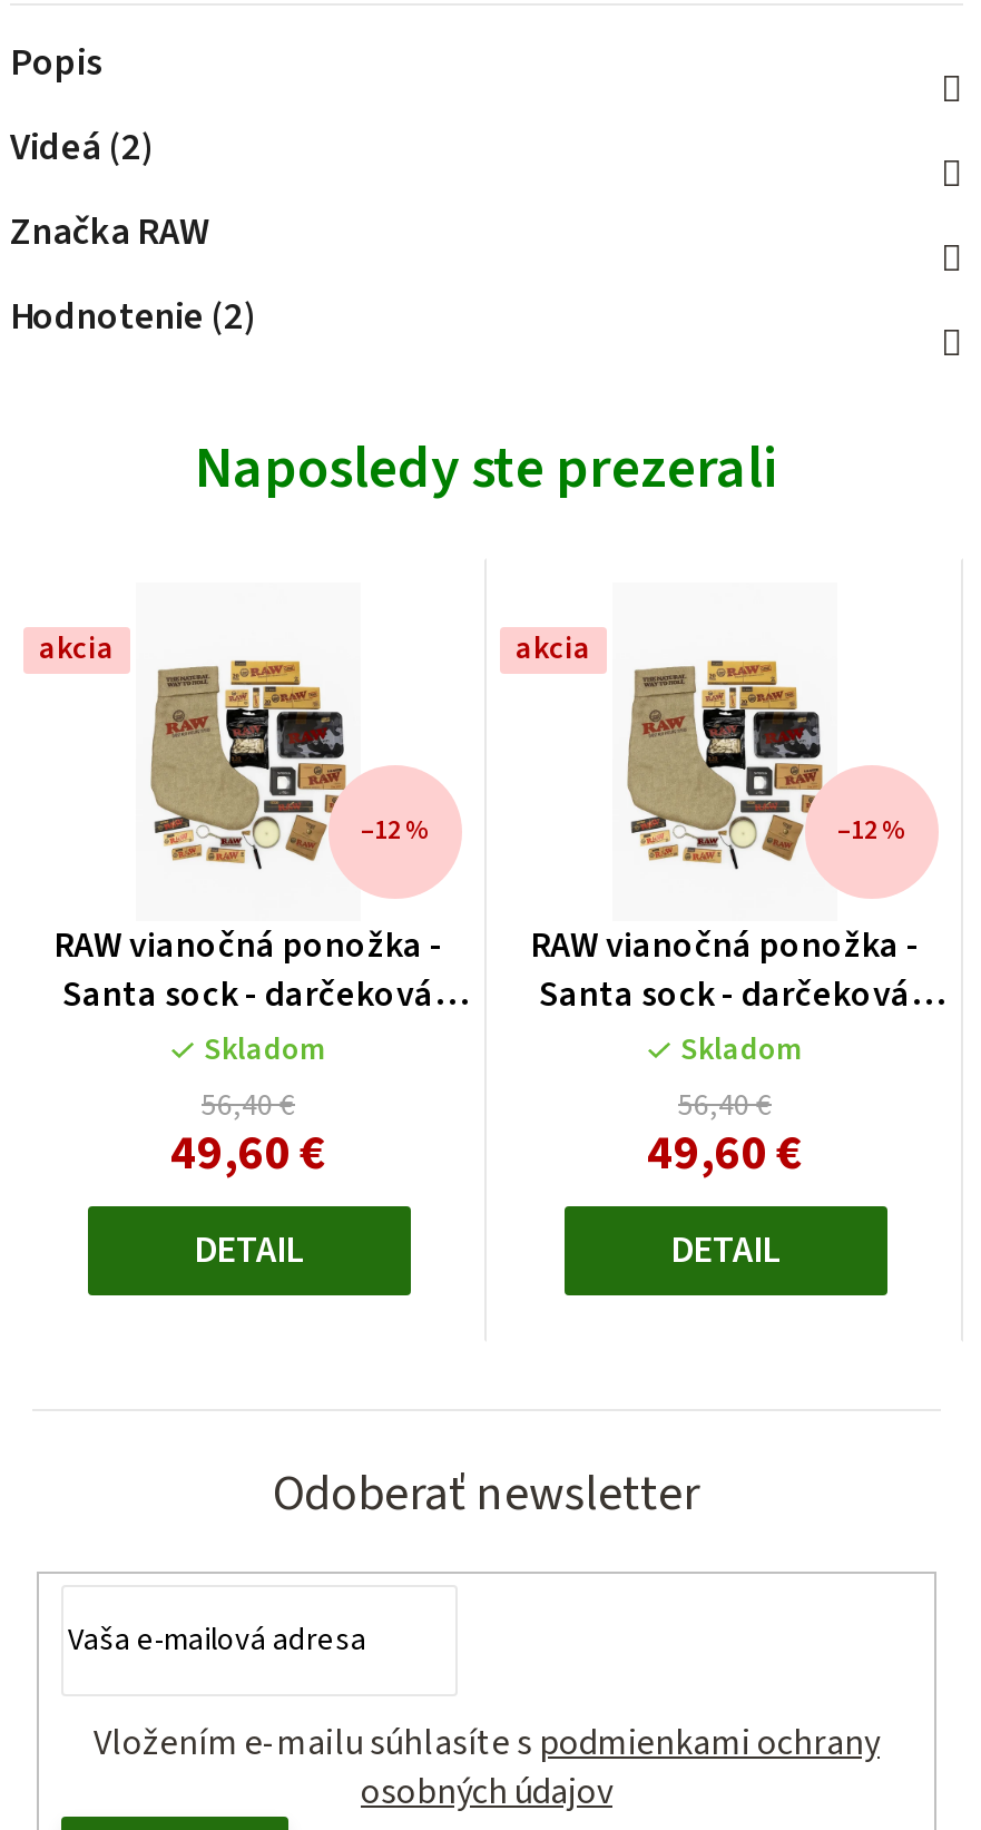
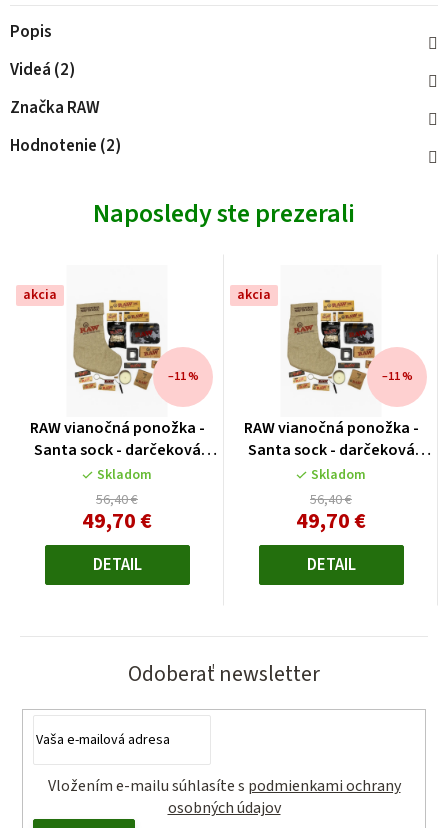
- –12 %
+ –11 %

- –12 %
+ –11 %

- 49,60 €
+ 49,70 €

- 49,60 €
+ 49,70 €
